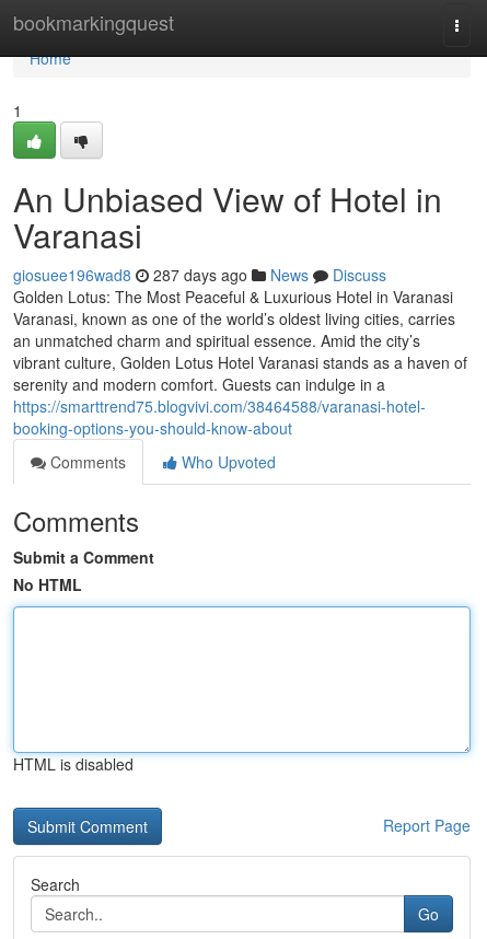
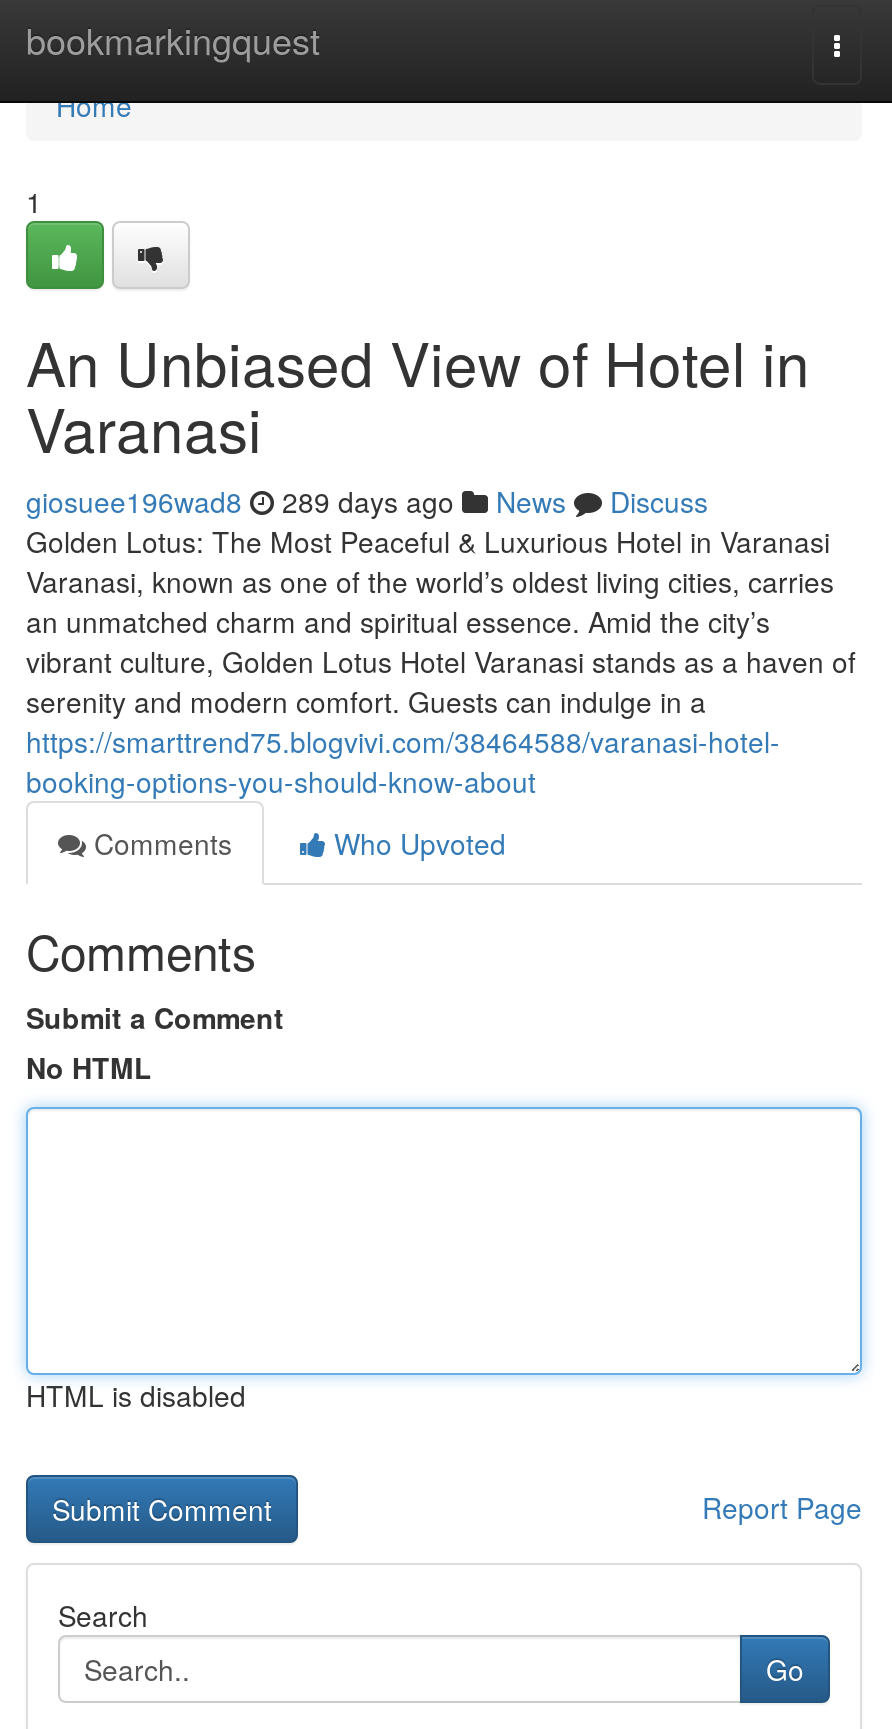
- giosuee196wad8 287 days ago News Discuss
+ giosuee196wad8 289 days ago News Discuss
